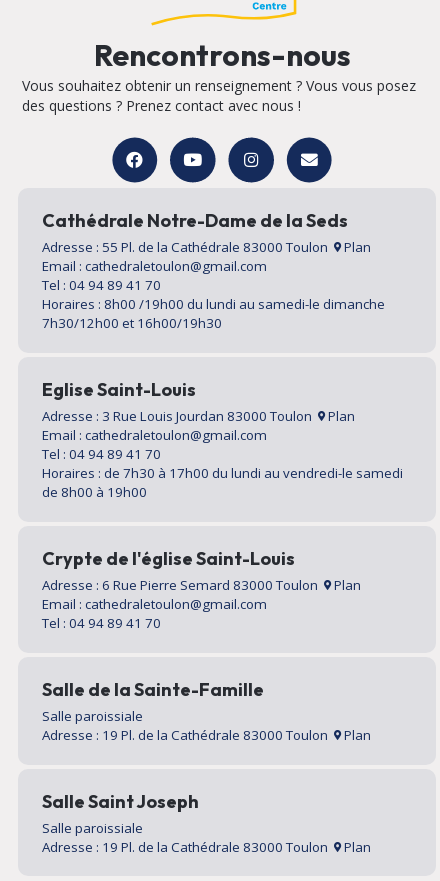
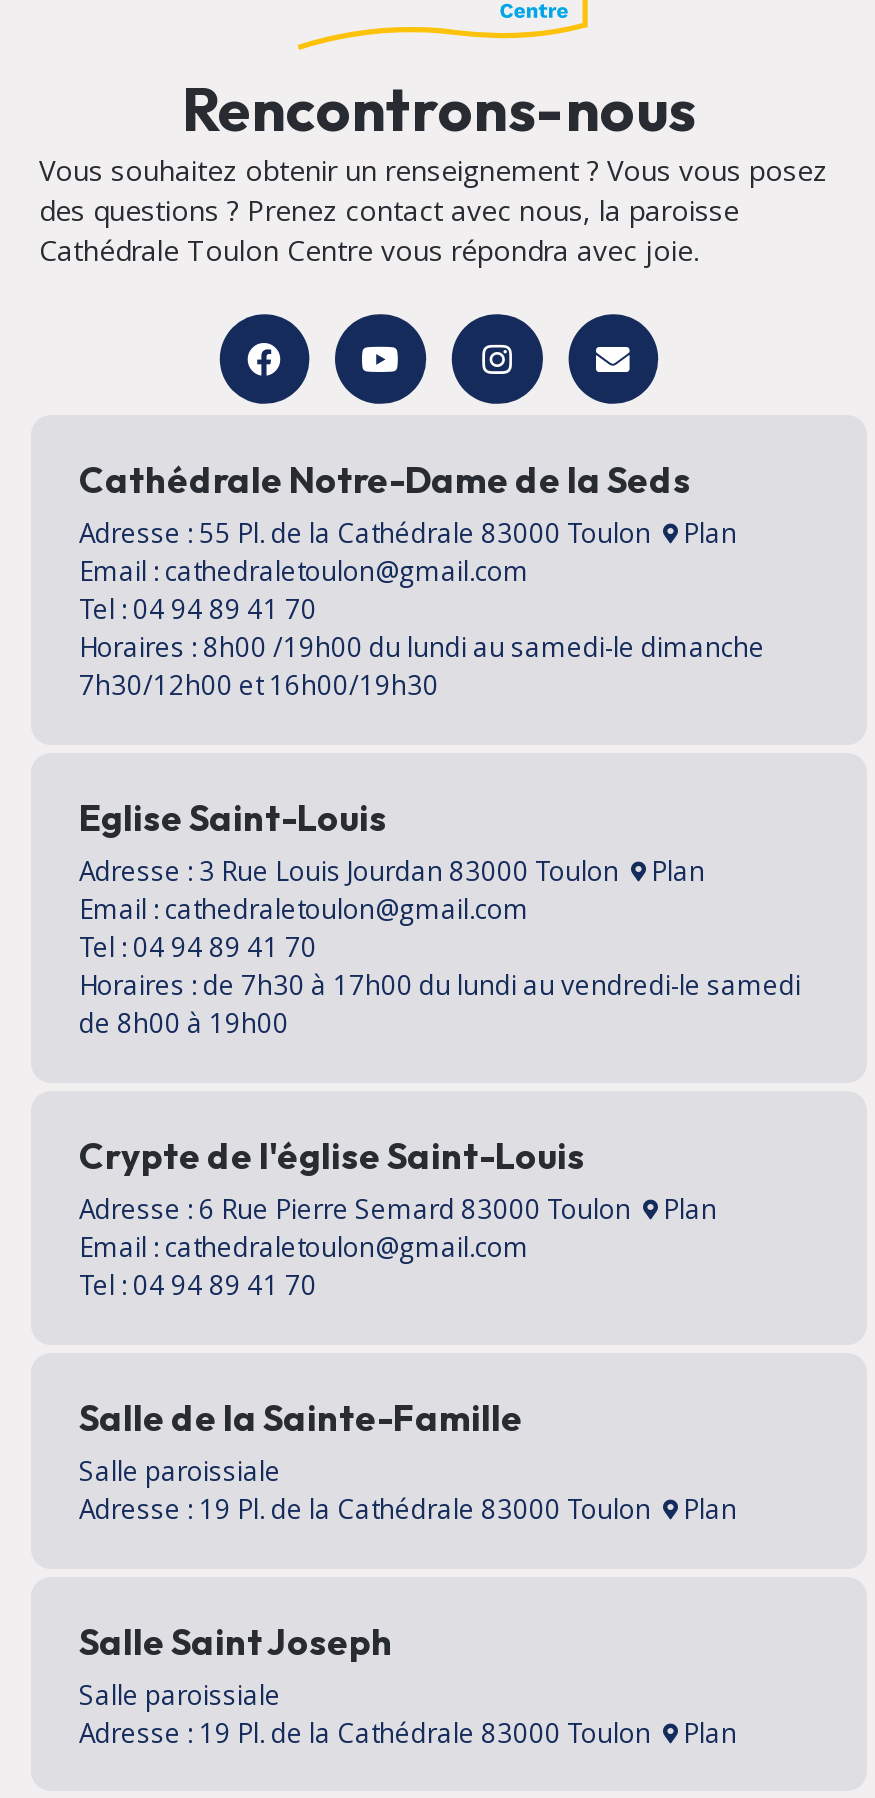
- des questions ? Prenez contact avec nous !
+ des questions ? Prenez contact avec nous, la paroisse
+ Cathédrale Toulon Centre vous répondra avec joie.
